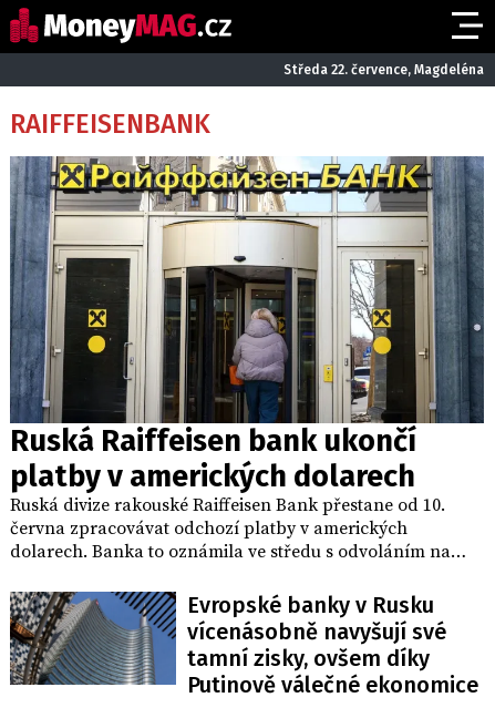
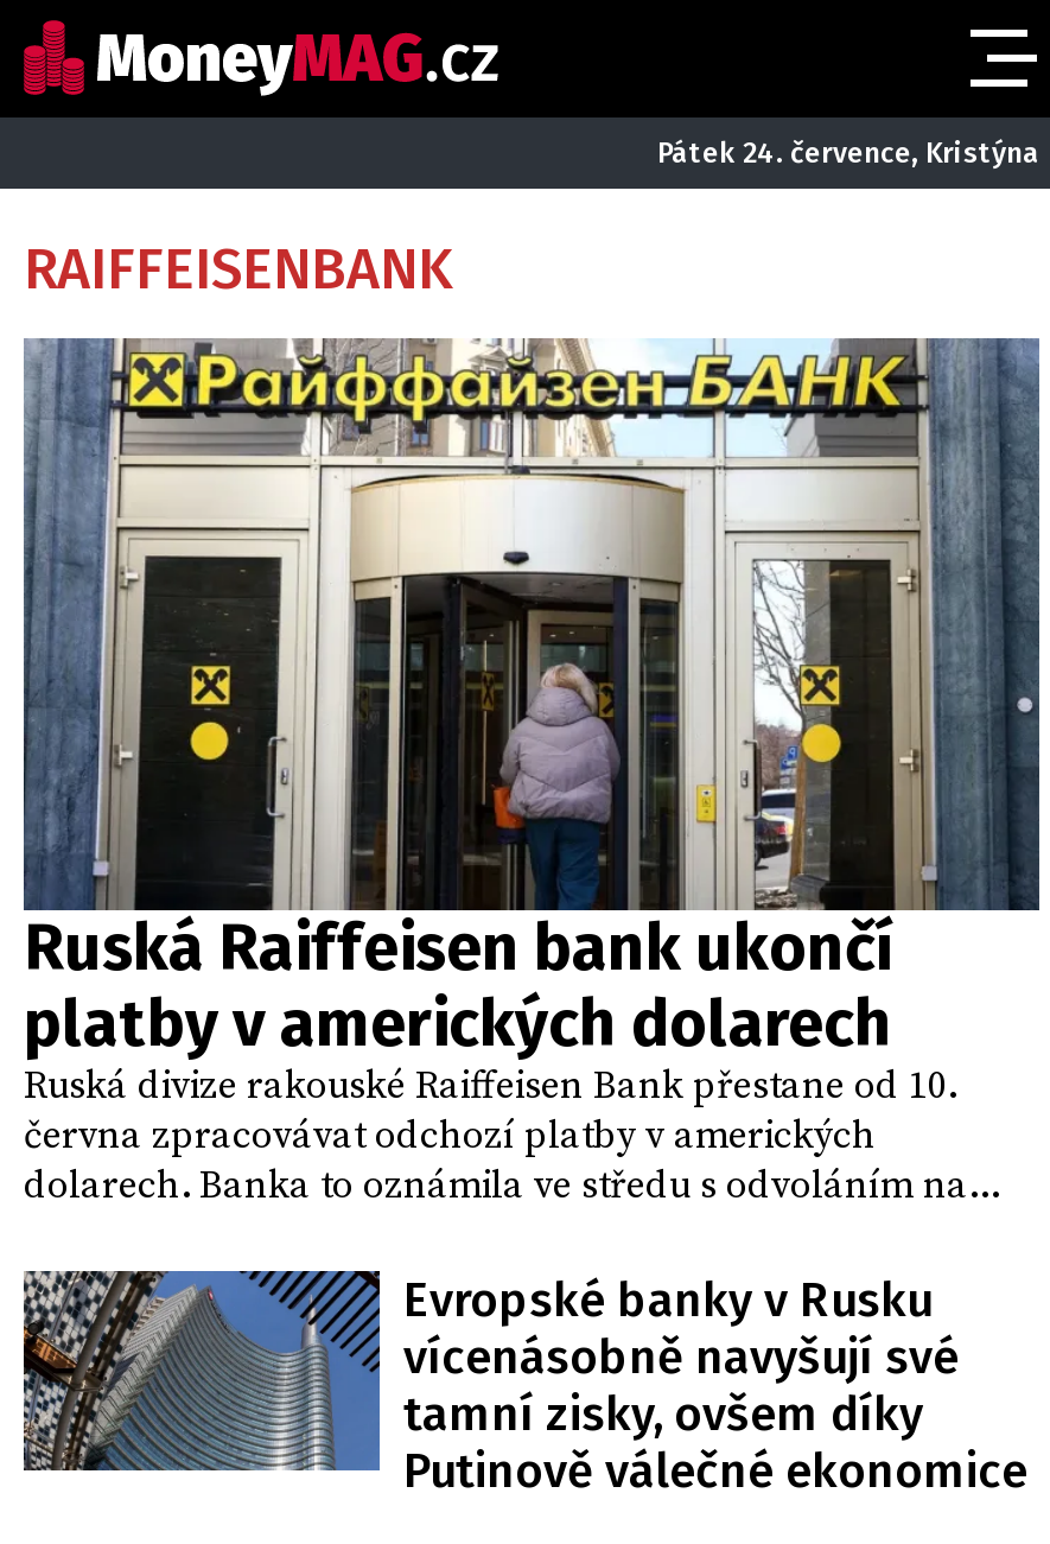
- Středa 22. července, Magdeléna
+ Pátek 24. července, Kristýna
